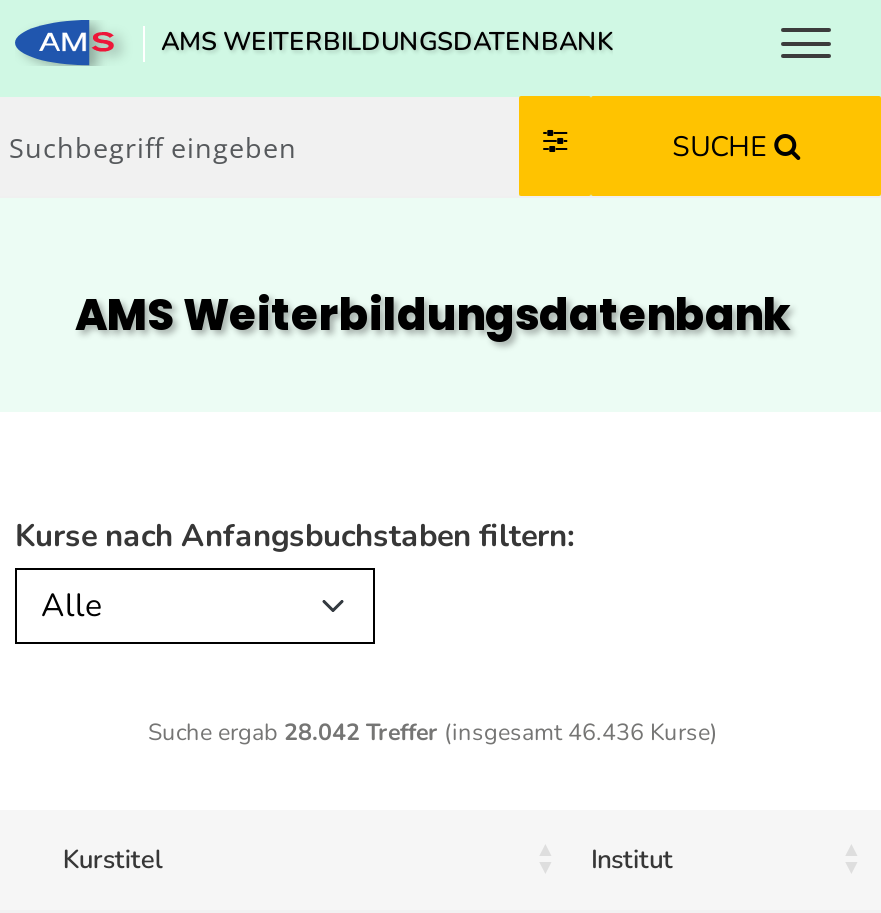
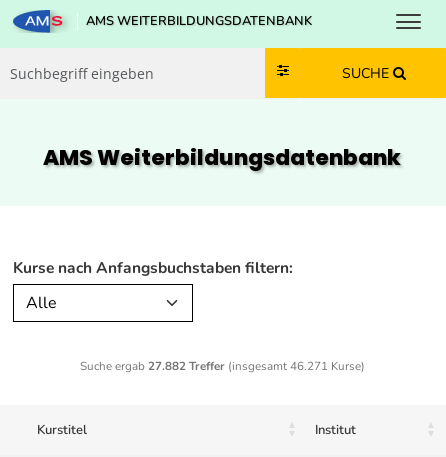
- Suche ergab 28.042 Treffer (insgesamt 46.436 Kurse)
+ Suche ergab 27.882 Treffer (insgesamt 46.271 Kurse)
